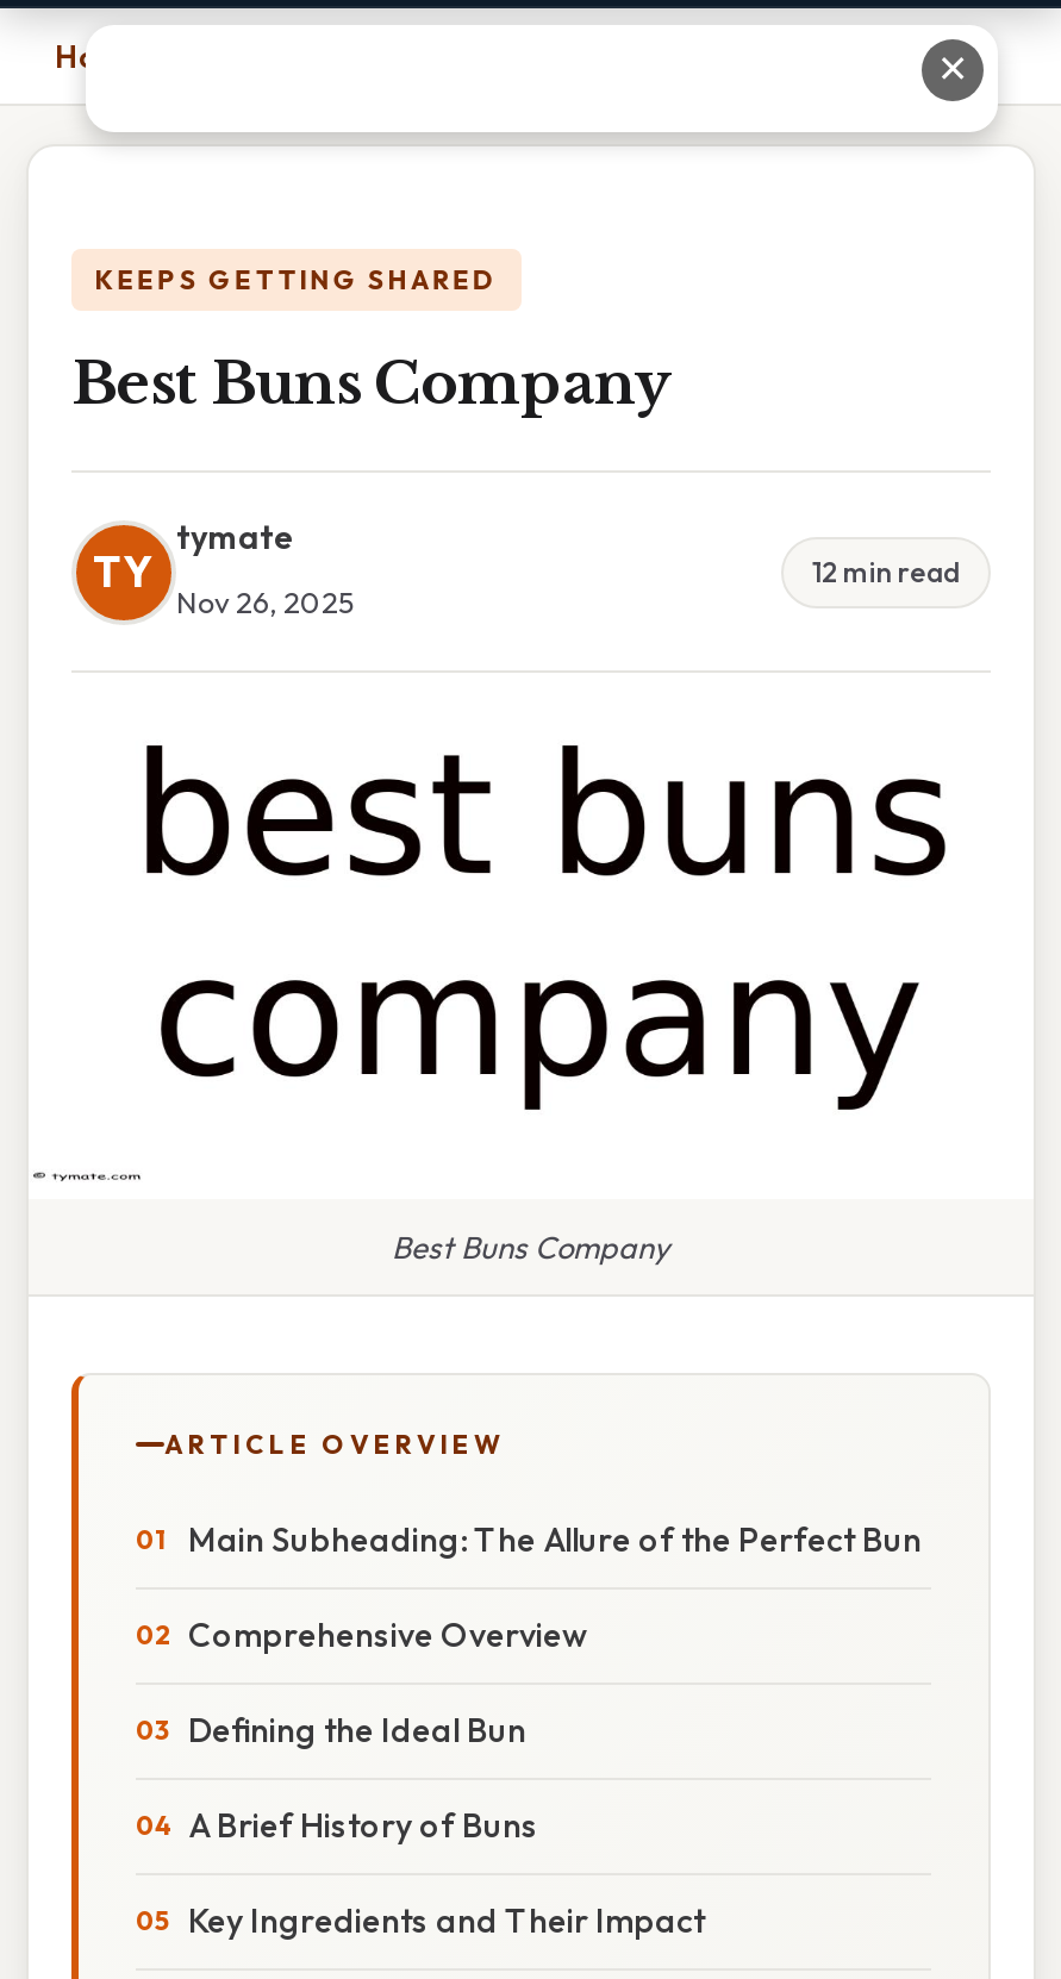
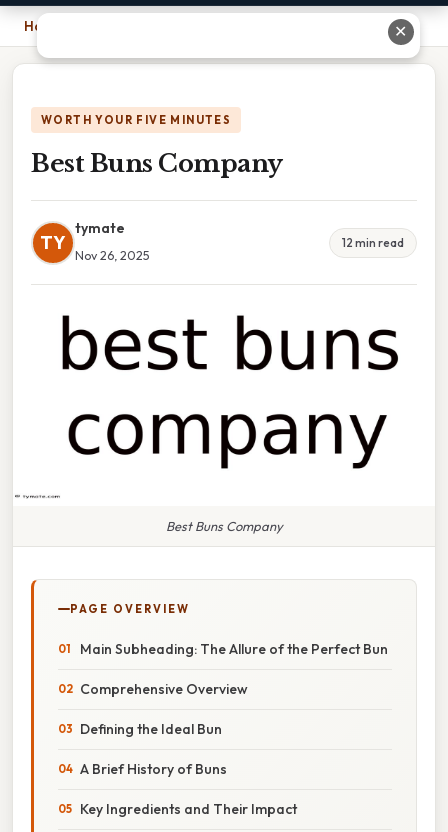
- KEEPS GETTING SHARED
+ WORTH YOUR FIVE MINUTES

- ARTICLE OVERVIEW
+ PAGE OVERVIEW
